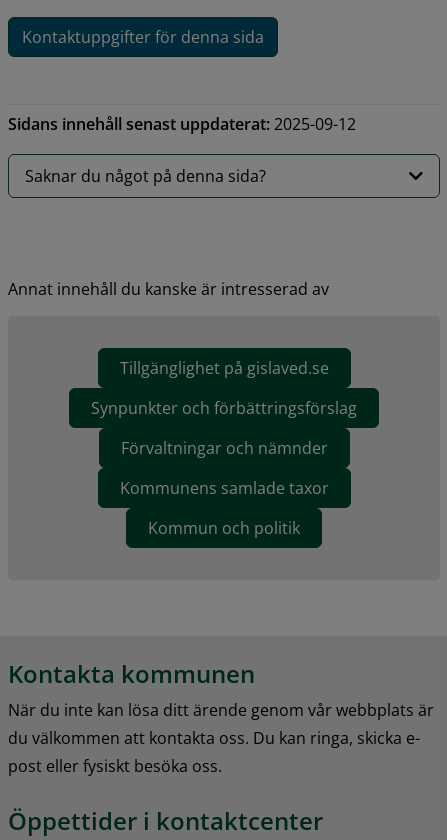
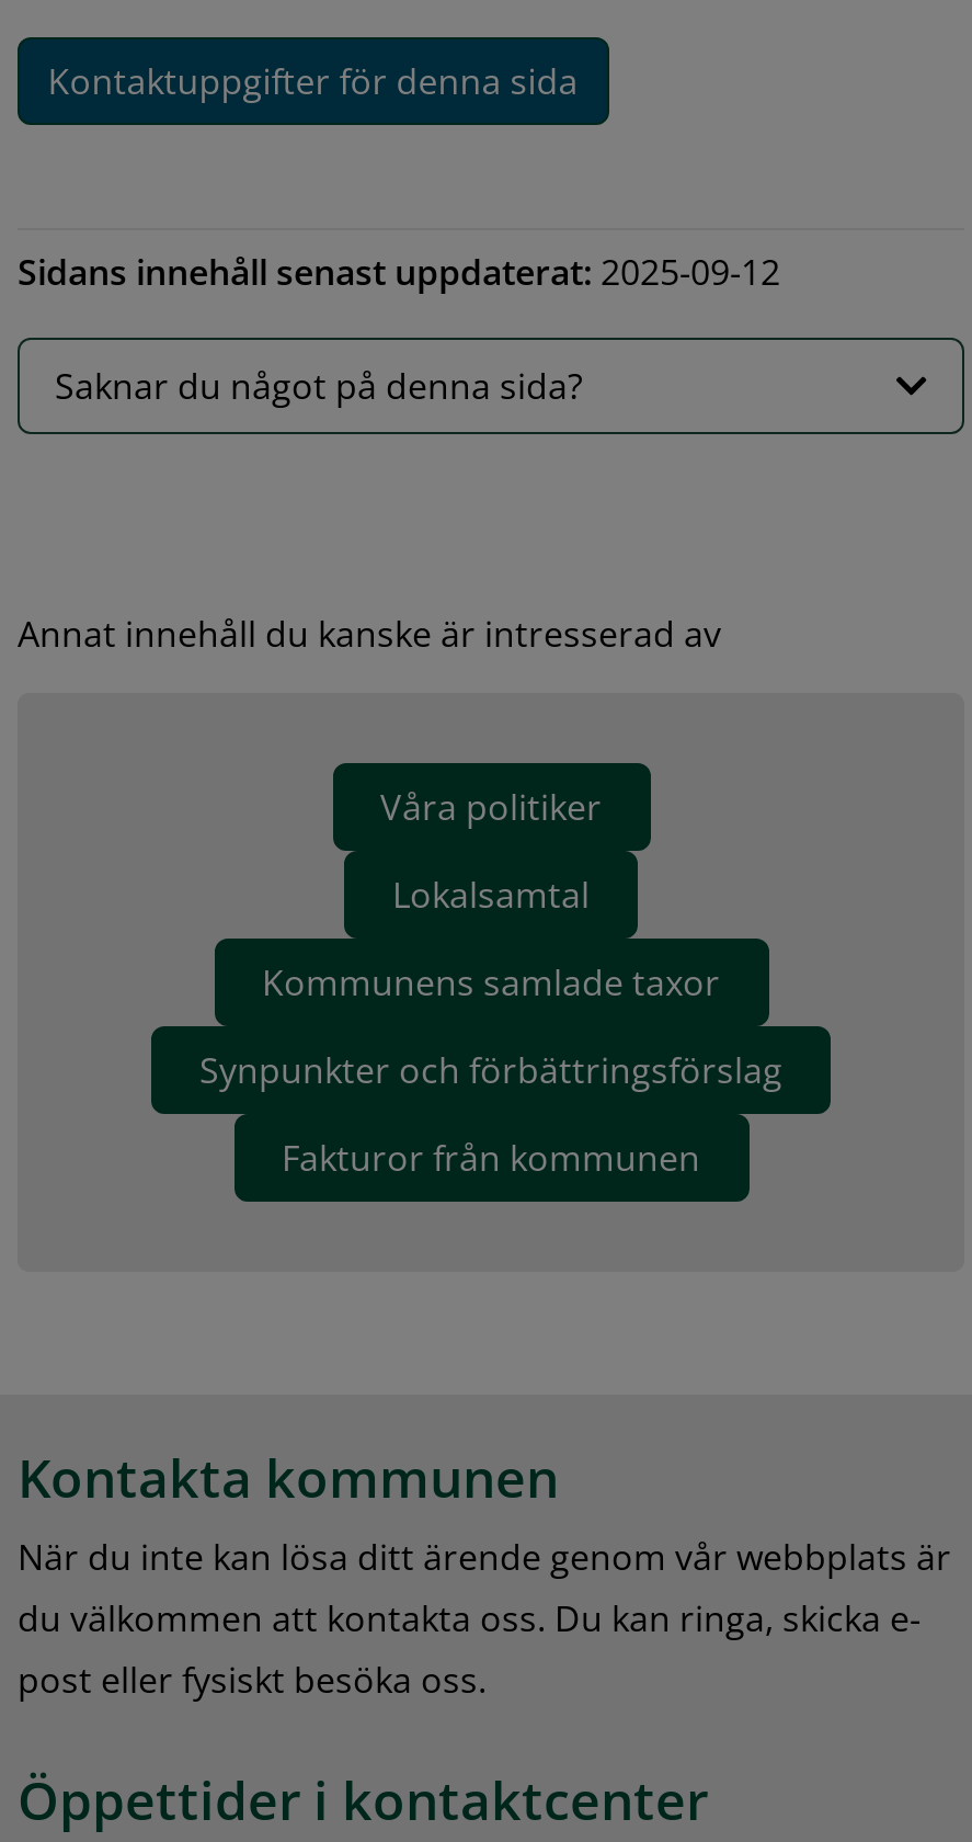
- Tillgänglighet på gislaved.se
+ Våra politiker
+ Lokalsamtal

moved down: Synpunkter och förbättringsförslag

- Förvaltningar och nämnder
- Kommun och politik
+ Fakturor från kommunen

moved up: Kommunens samlade taxor
